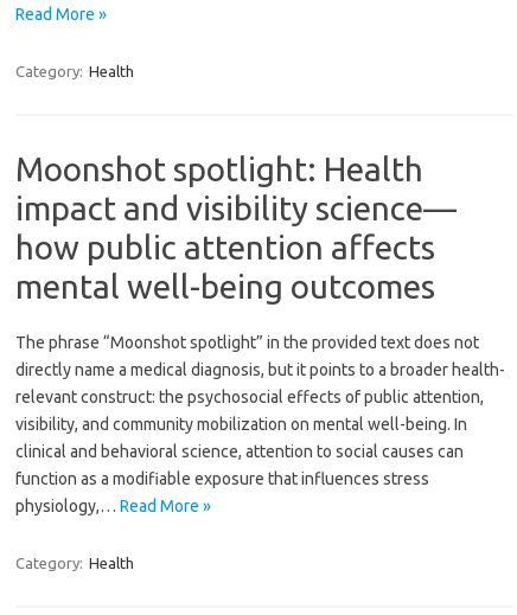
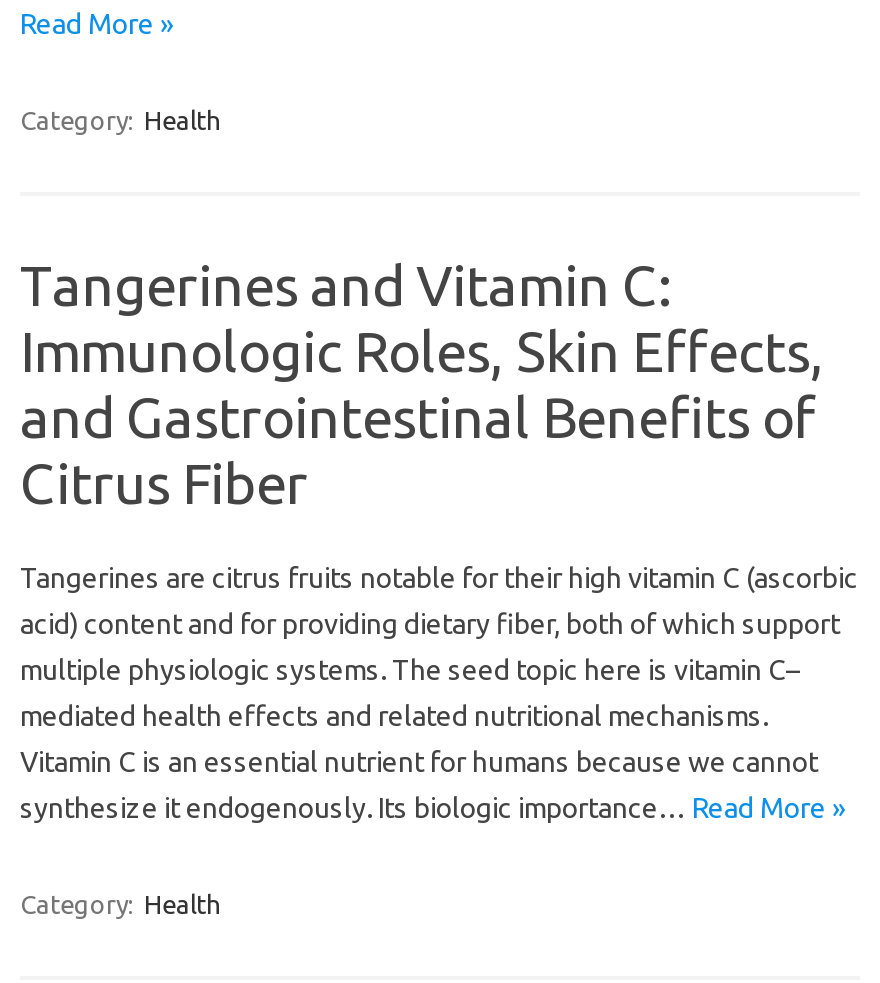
- Moonshot spotlight: Health
- impact and visibility science—
- how public attention affects
- mental well-being outcomes
+ Tangerines and Vitamin C:
+ Immunologic Roles, Skin Effects,
+ and Gastrointestinal Benefits of
+ Citrus Fiber

- The phrase “Moonshot spotlight” in the provided text does not
- directly name a medical diagnosis, but it points to a broader health-
- relevant construct: the psychosocial effects of public attention,
- visibility, and community mobilization on mental well-being. In
- clinical and behavioral science, attention to social causes can
- function as a modifiable exposure that influences stress
- physiology,… Read More »
+ Tangerines are citrus fruits notable for their high vitamin C (ascorbic
+ acid) content and for providing dietary fiber, both of which support
+ multiple physiologic systems. The seed topic here is vitamin C–
+ mediated health effects and related nutritional mechanisms.
+ Vitamin C is an essential nutrient for humans because we cannot
+ synthesize it endogenously. Its biologic importance… Read More »
